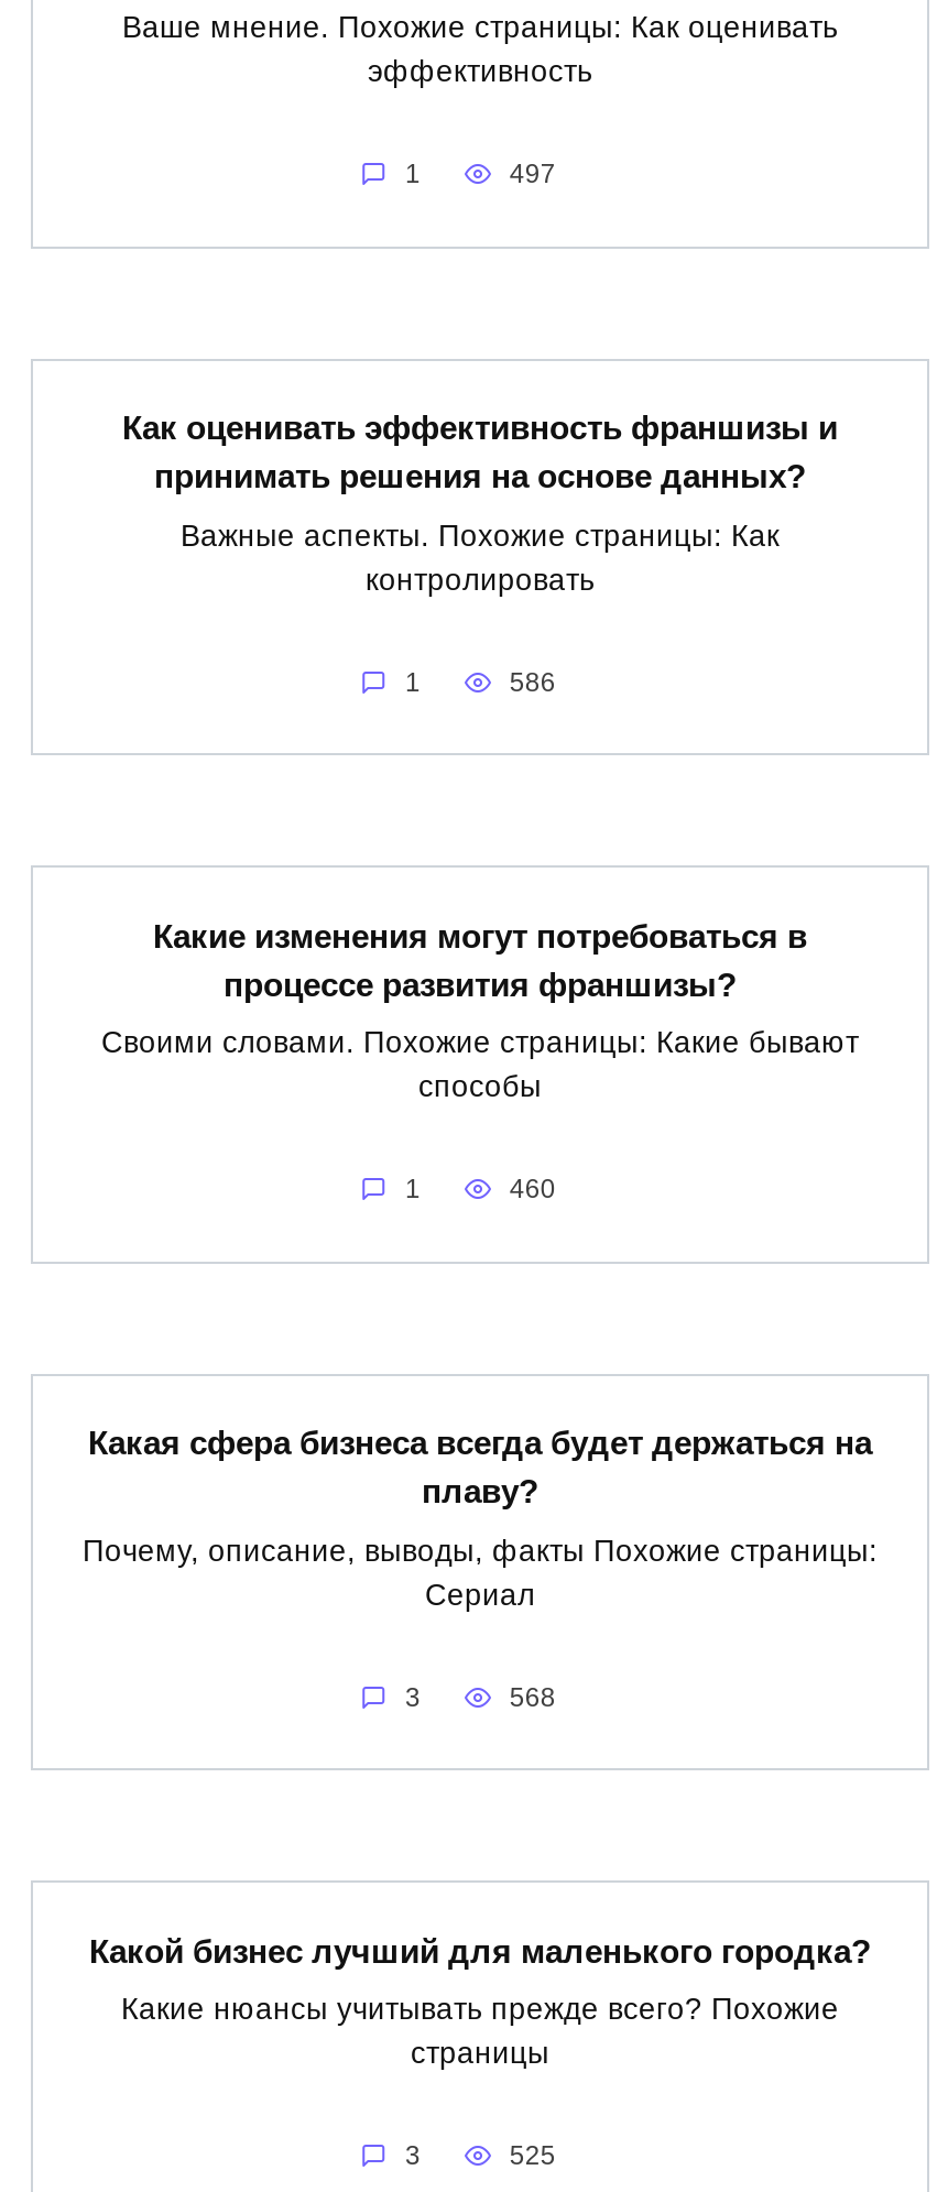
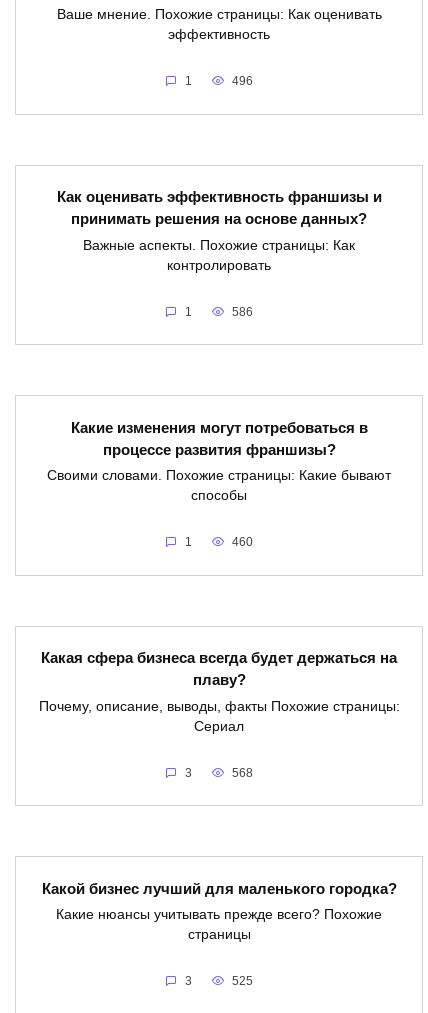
- 497
+ 496
